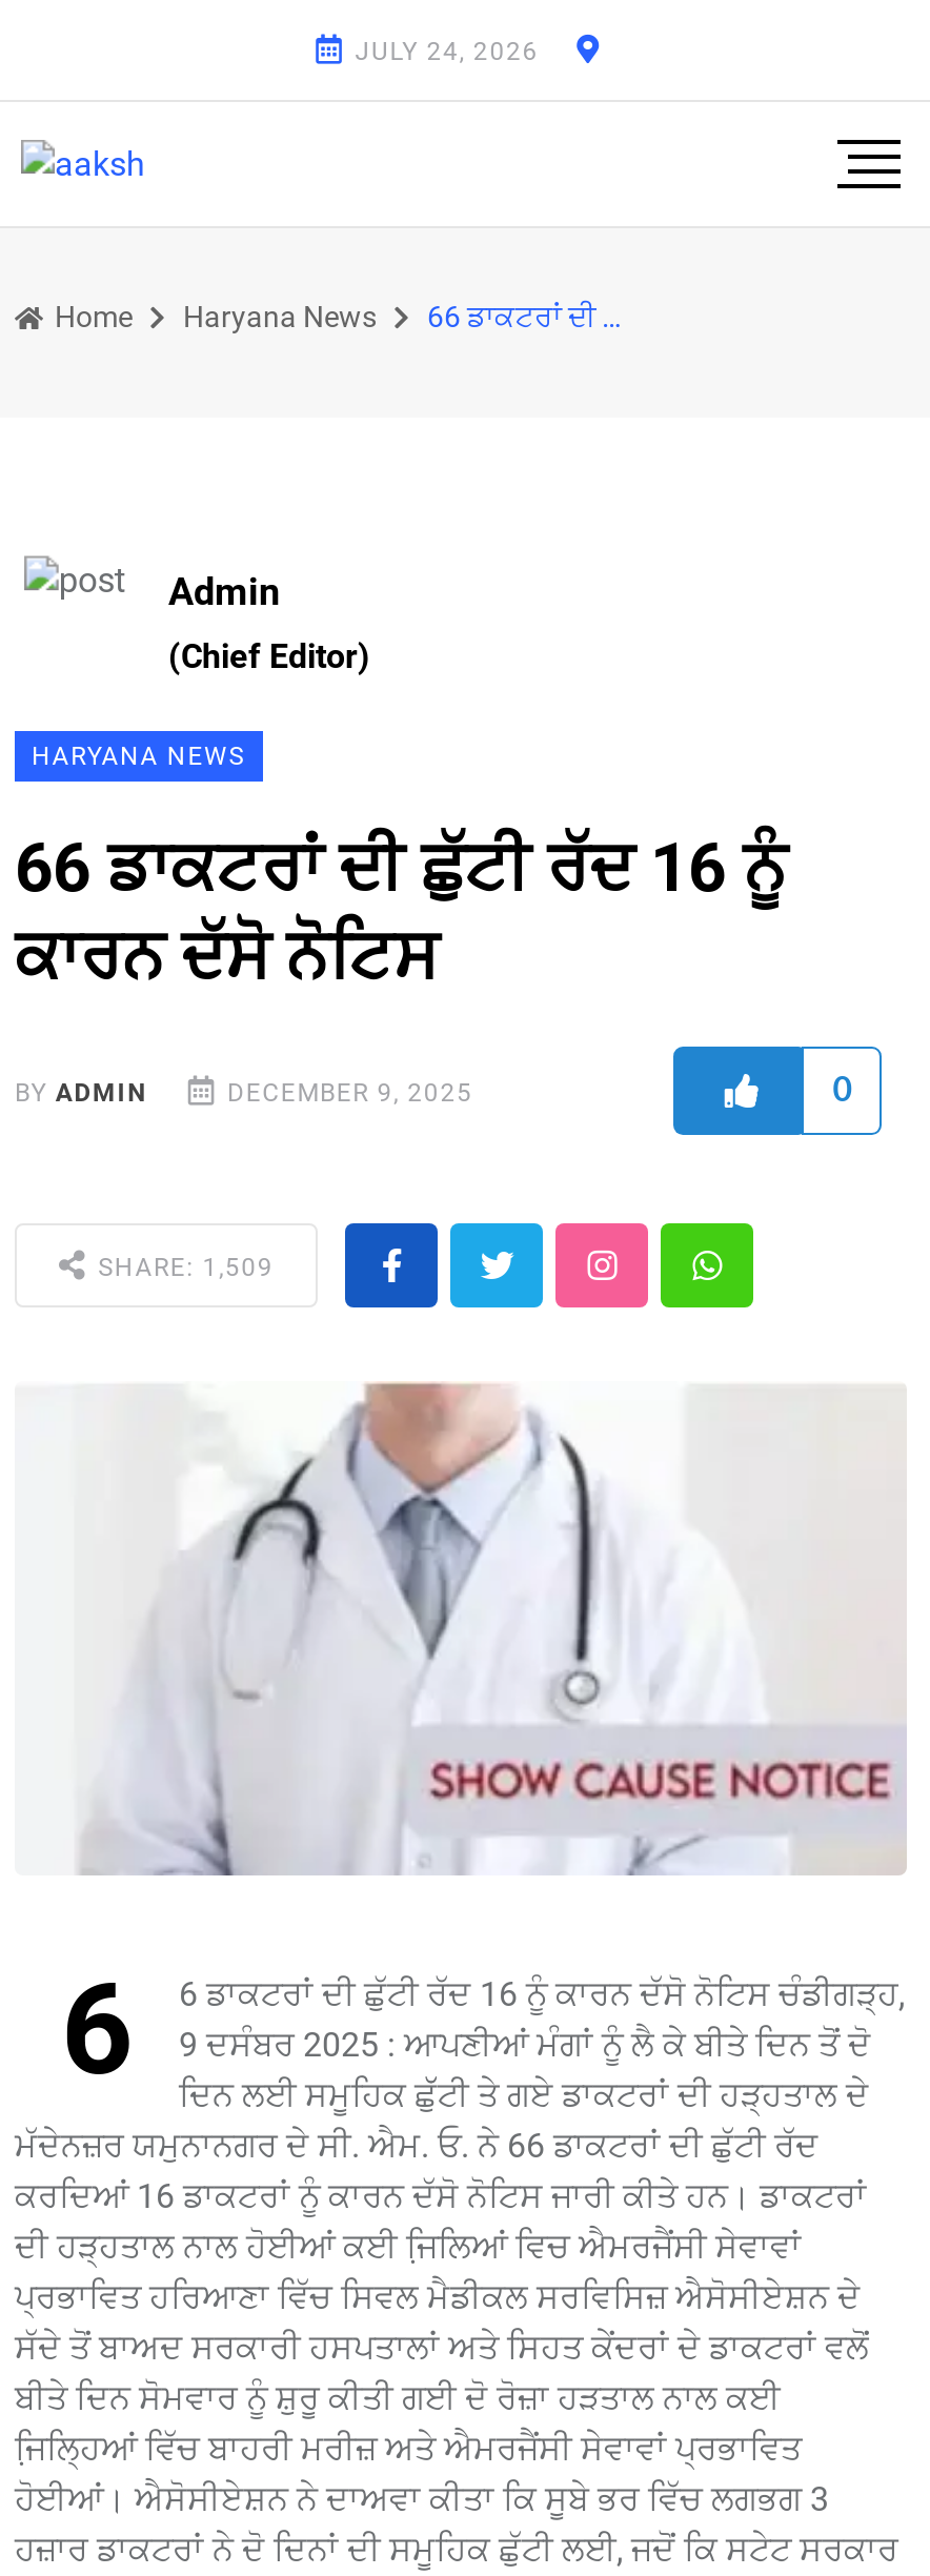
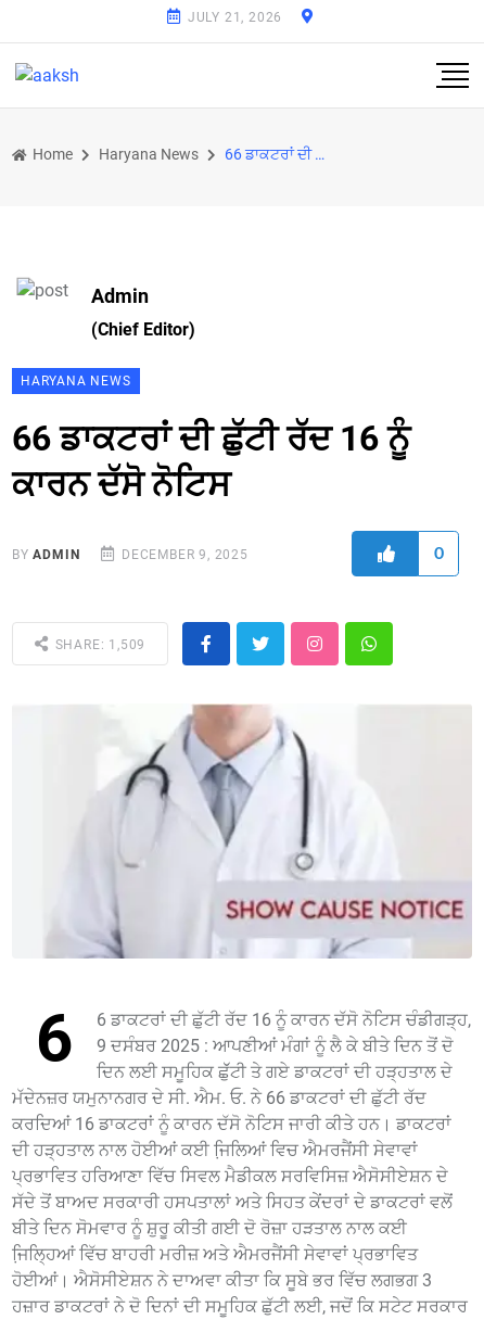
- JULY 24, 2026
+ JULY 21, 2026
